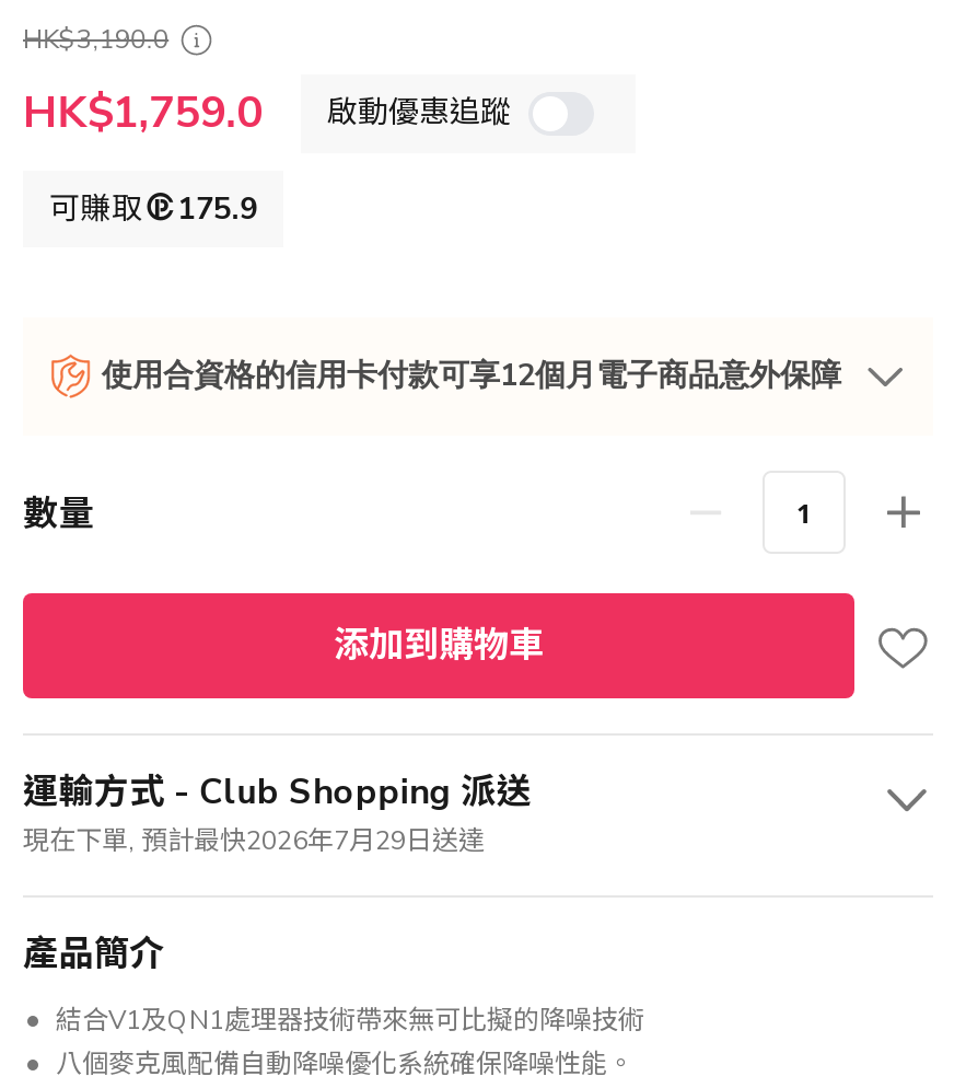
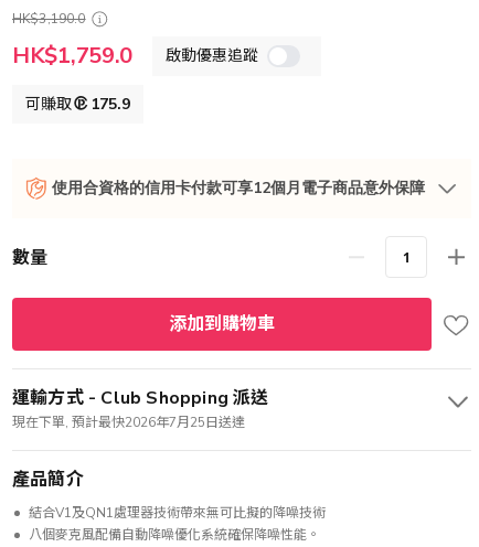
- 現在下單, 預計最快2026年7月29日送達
+ 現在下單, 預計最快2026年7月25日送達
